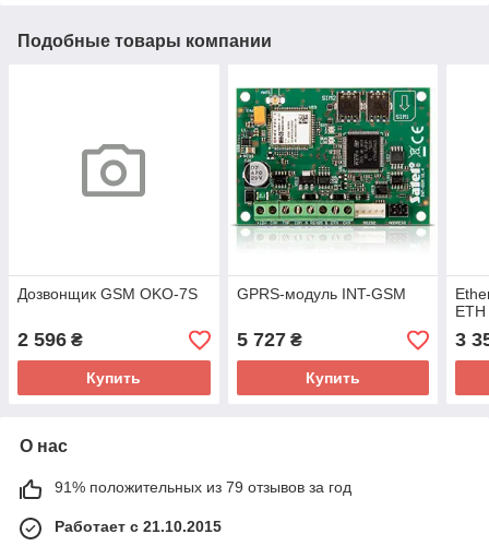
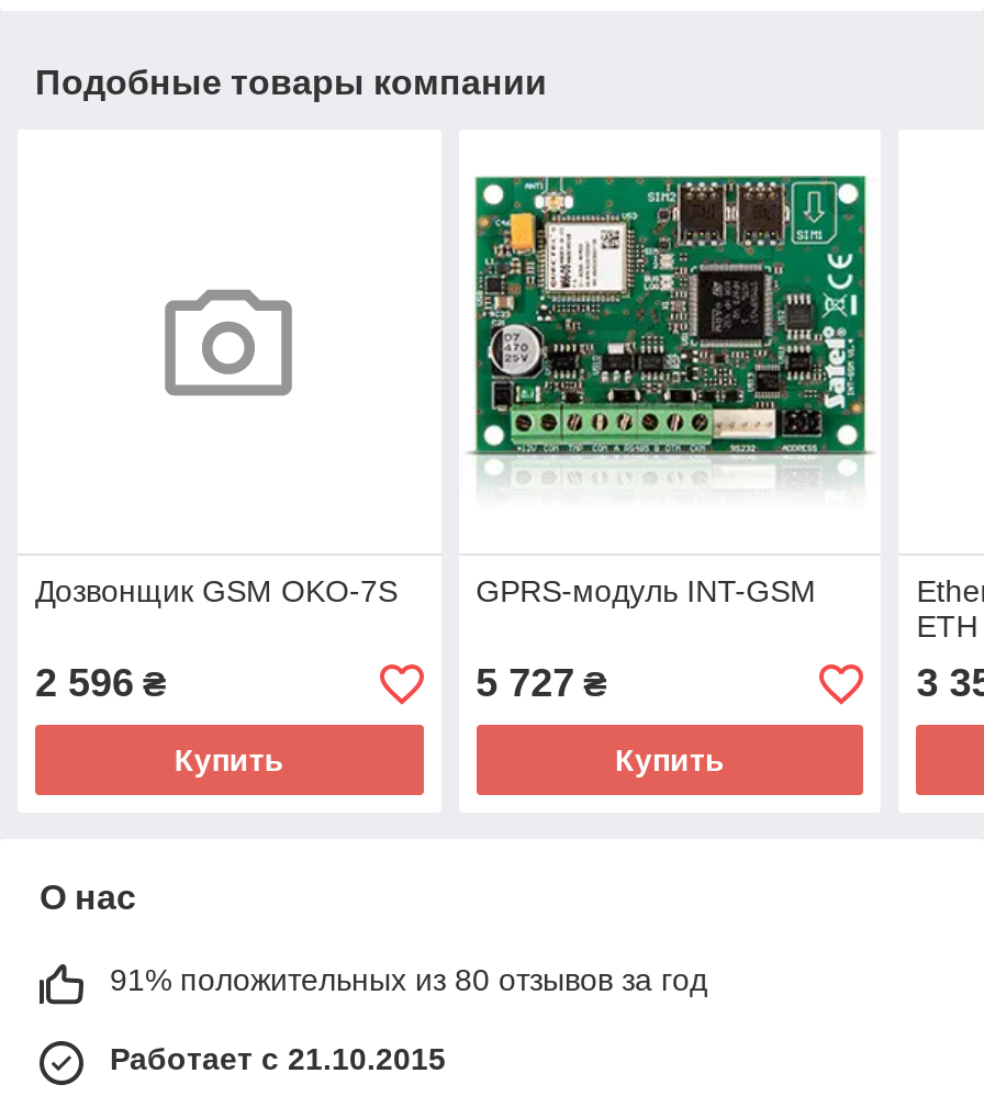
- 91% положительных из 79 отзывов за год
+ 91% положительных из 80 отзывов за год
